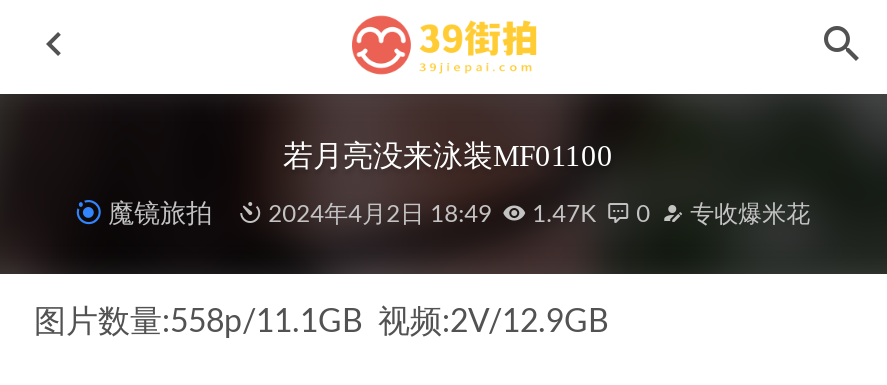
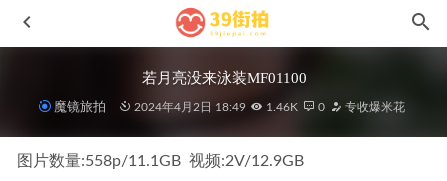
- 2024年4月2日 18:49 1.47K 0 专收爆米花
+ 2024年4月2日 18:49 1.46K 0 专收爆米花
